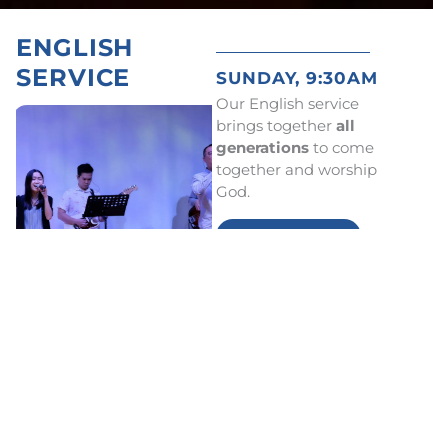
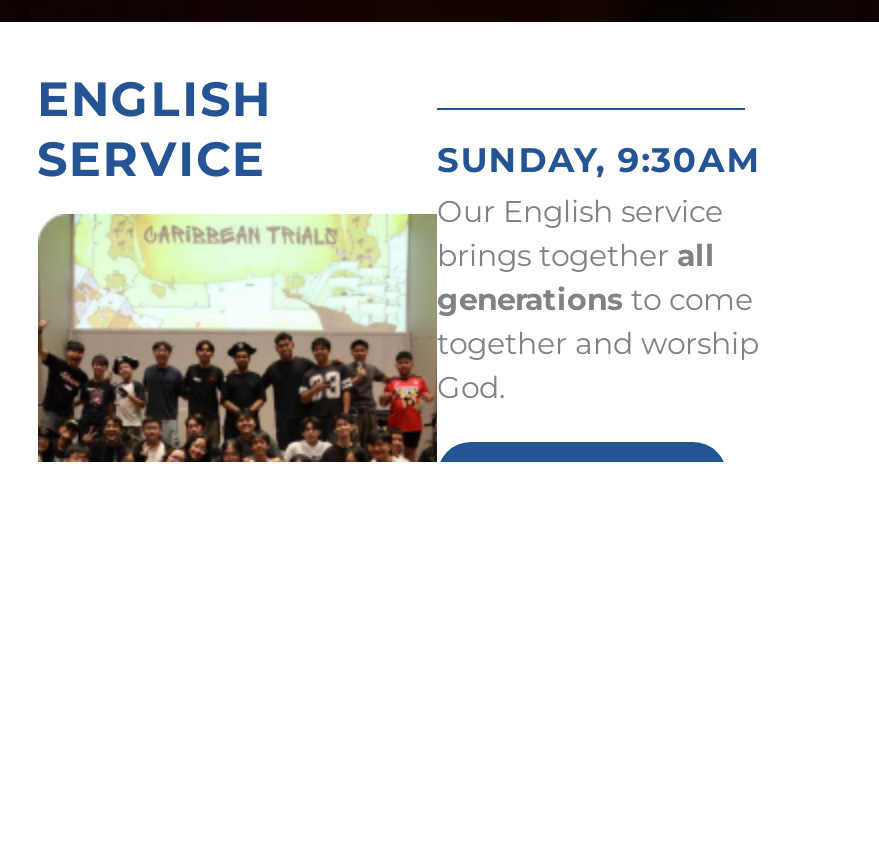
- [image]
+ [image]
